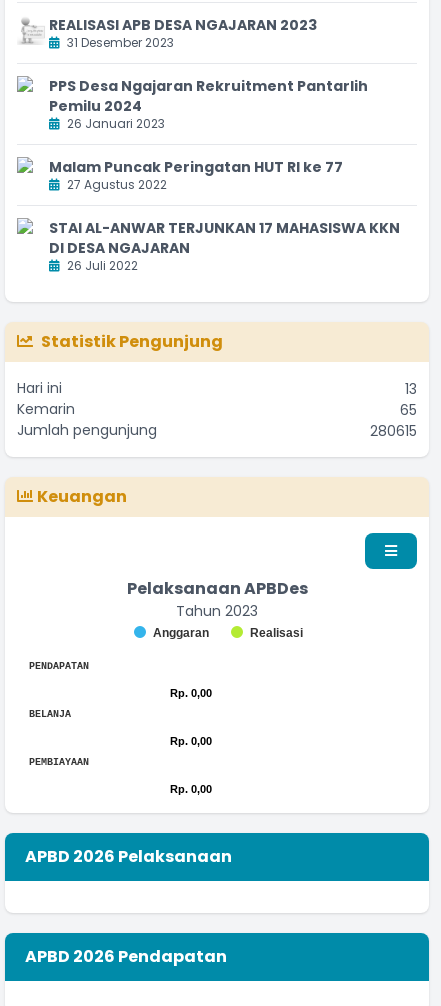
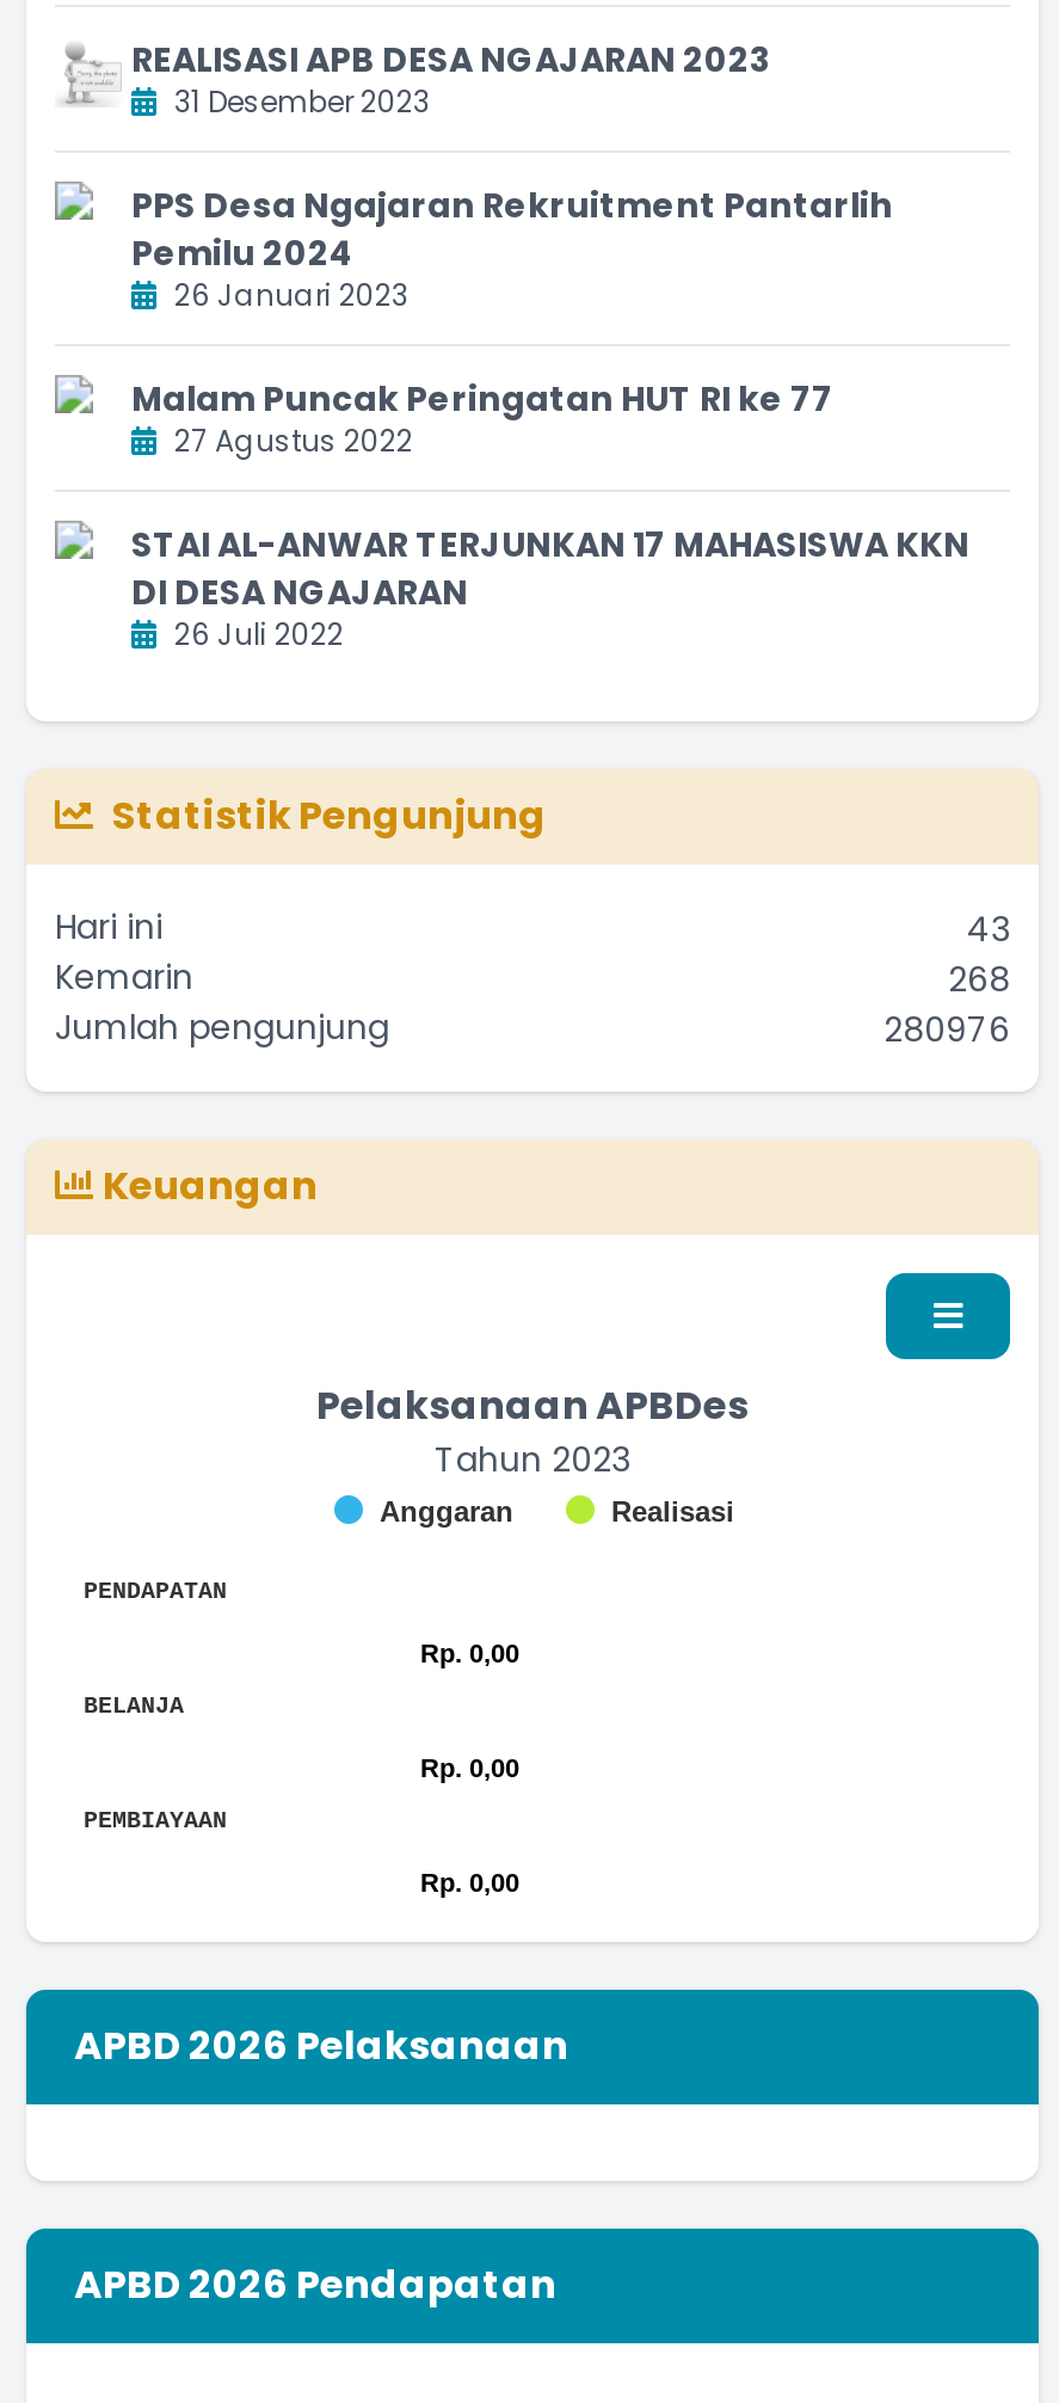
- 13
+ 43

- 65
+ 268

- 280615
+ 280976
